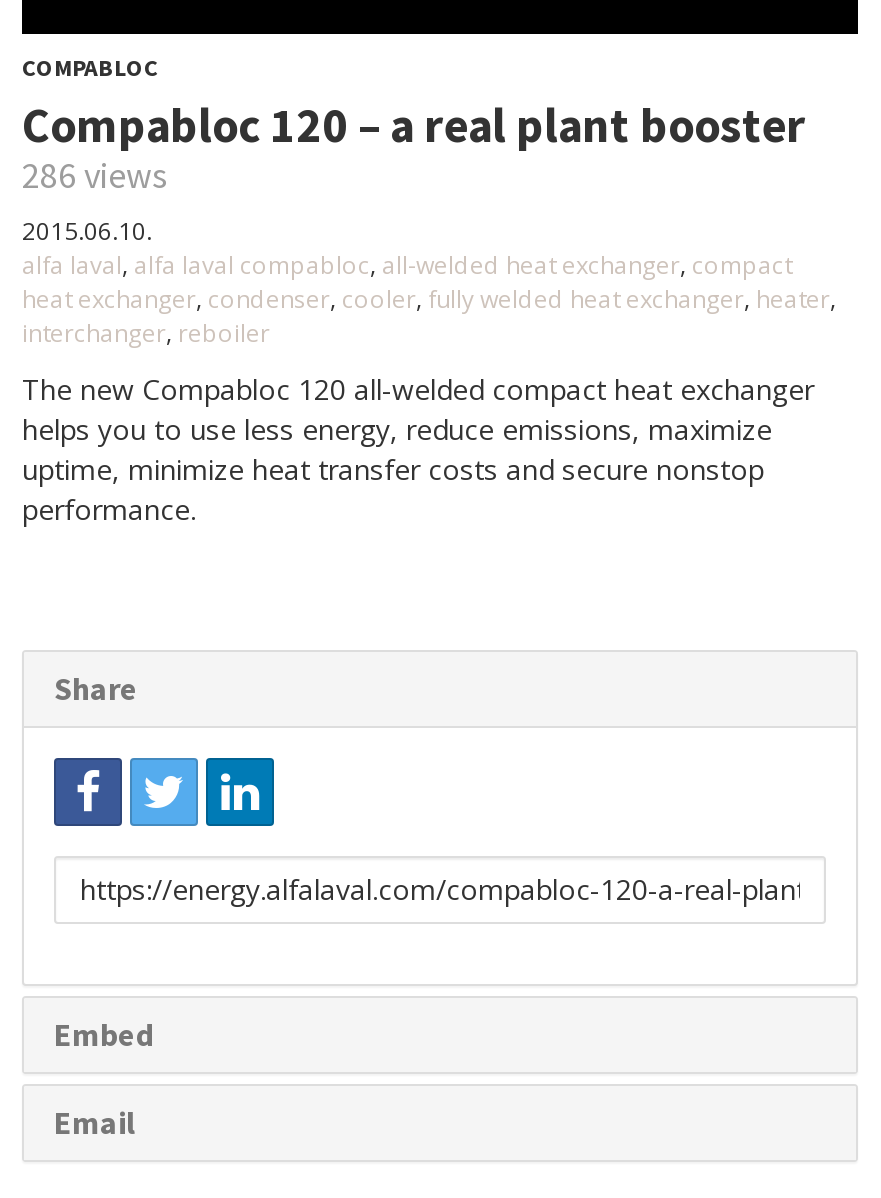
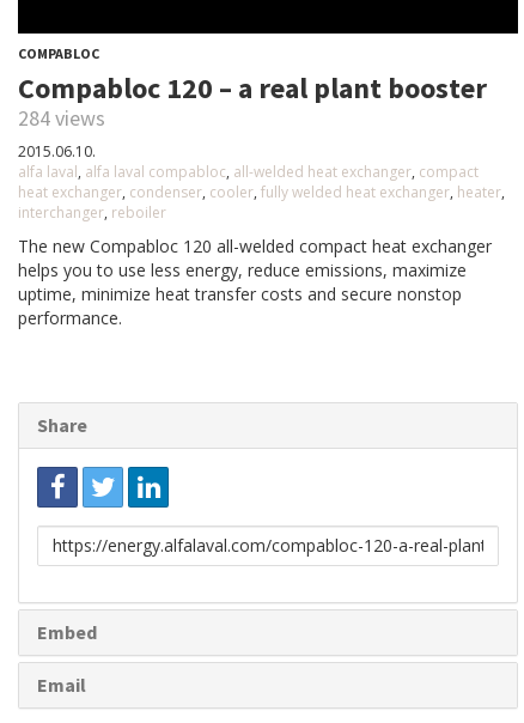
- 286 views
+ 284 views
